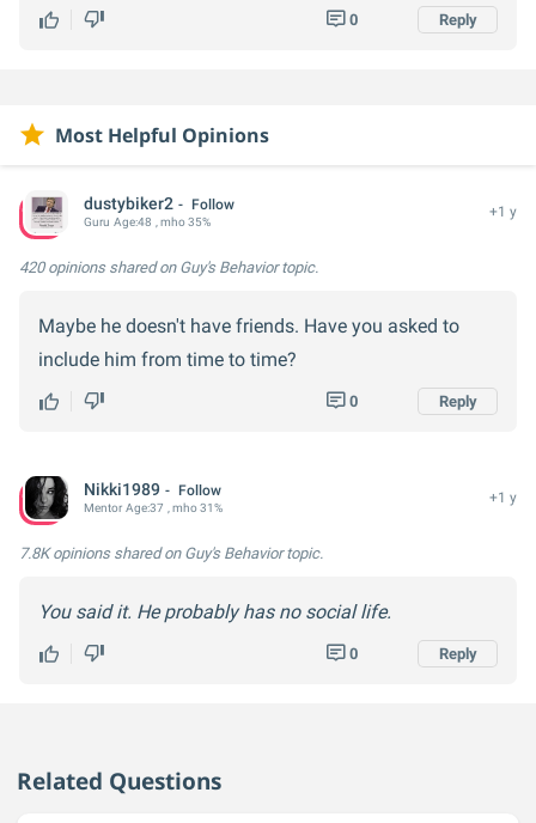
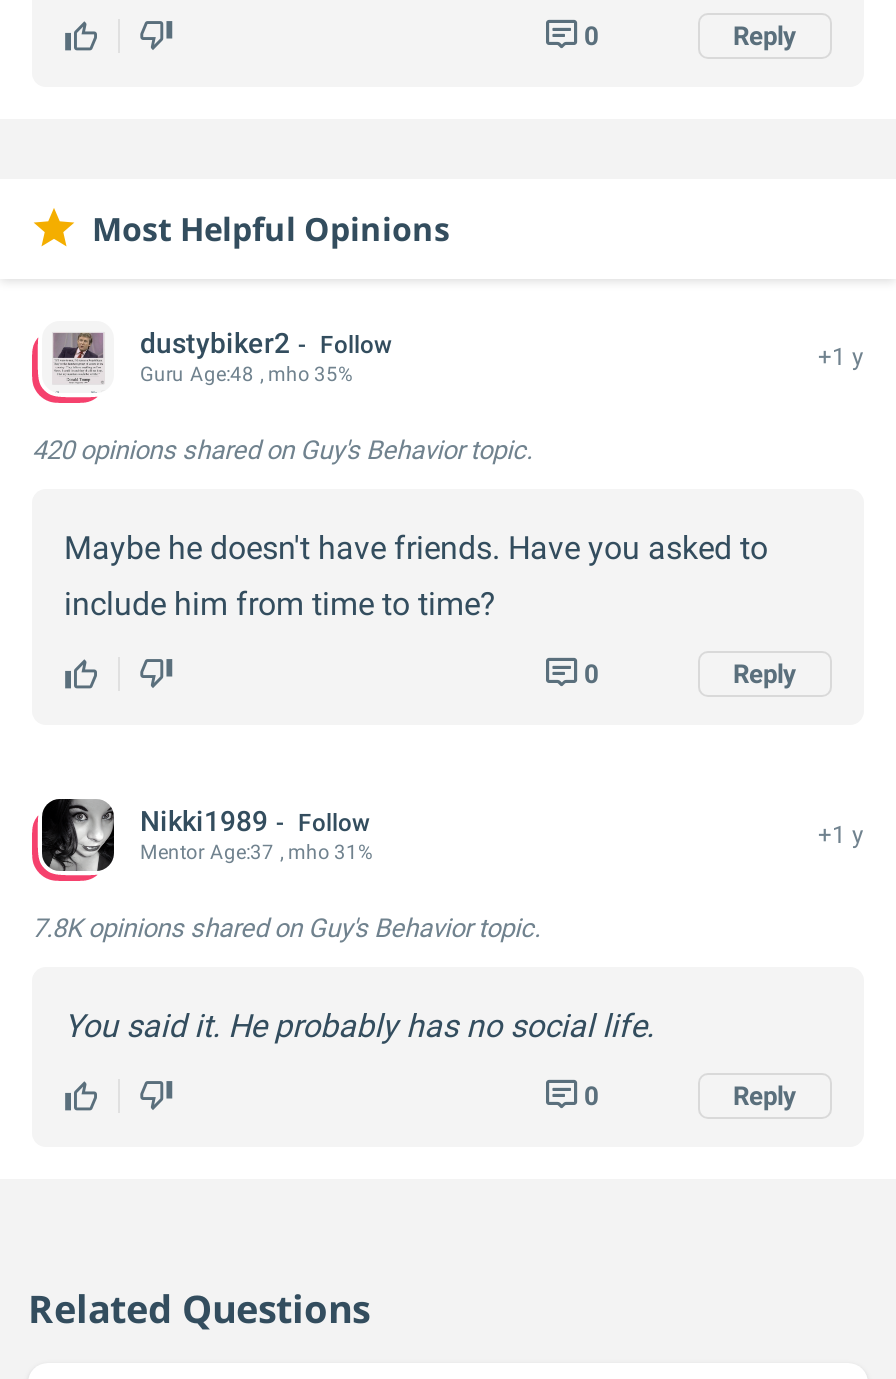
- [image]
+ [image]
